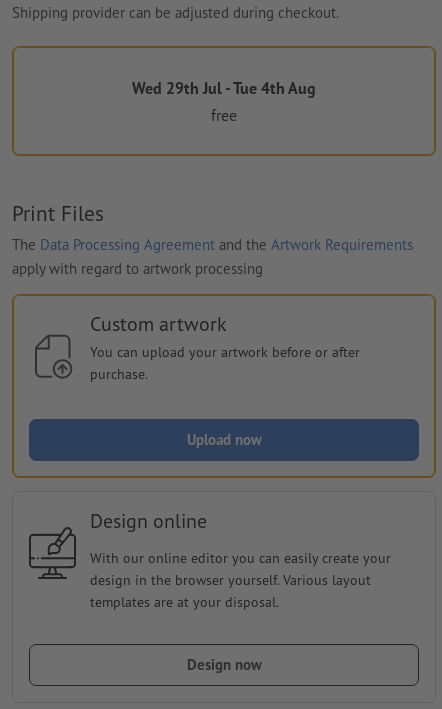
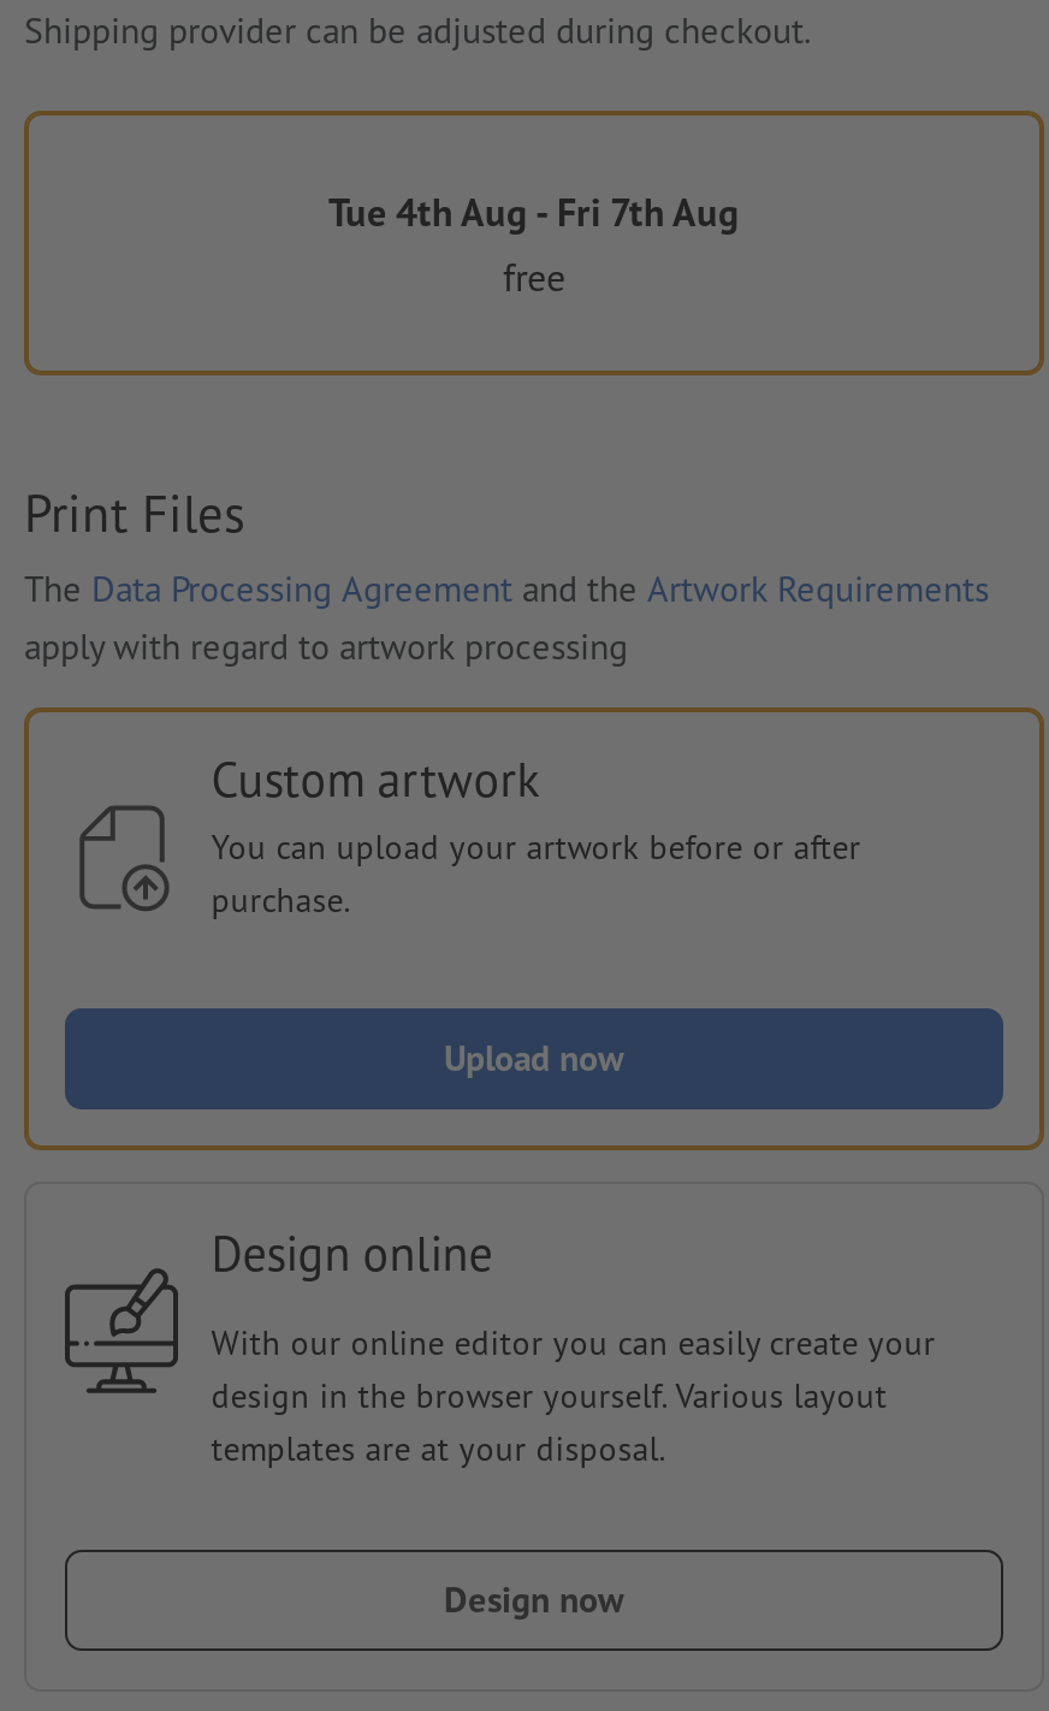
- Wed 29th Jul - Tue 4th Aug
+ Tue 4th Aug - Fri 7th Aug
